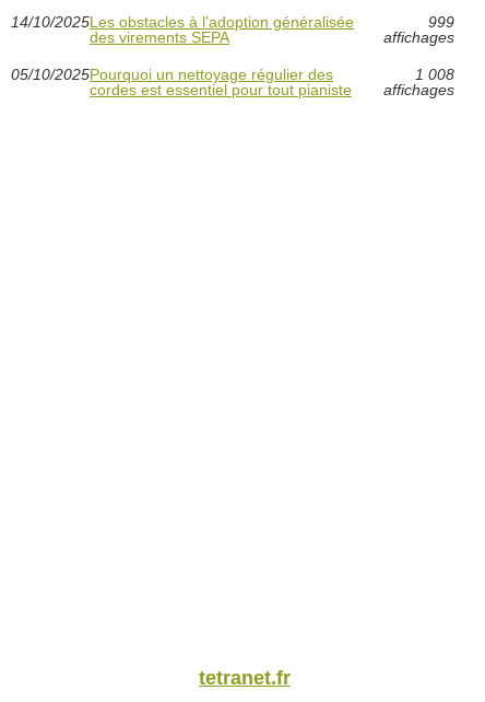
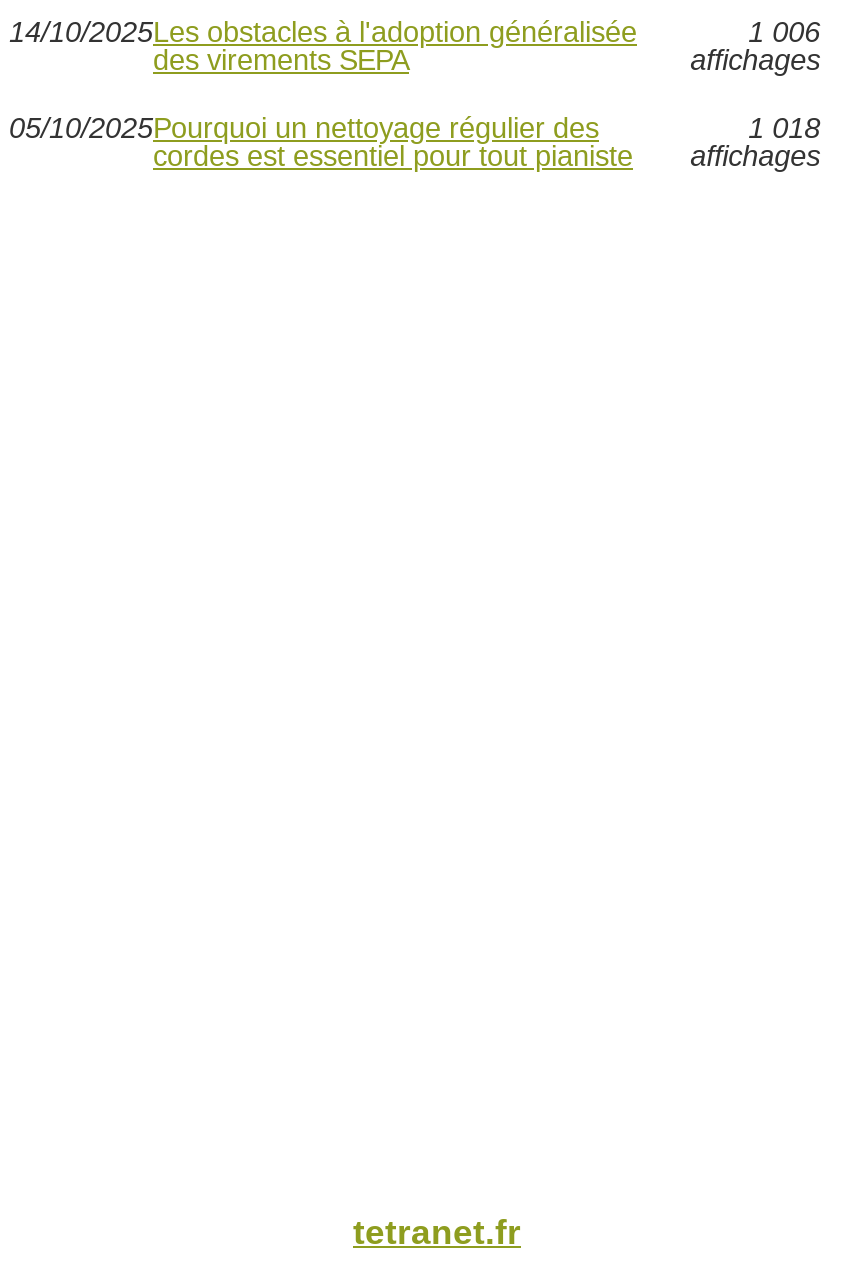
- 999
+ 1 006

- 1 008
+ 1 018
